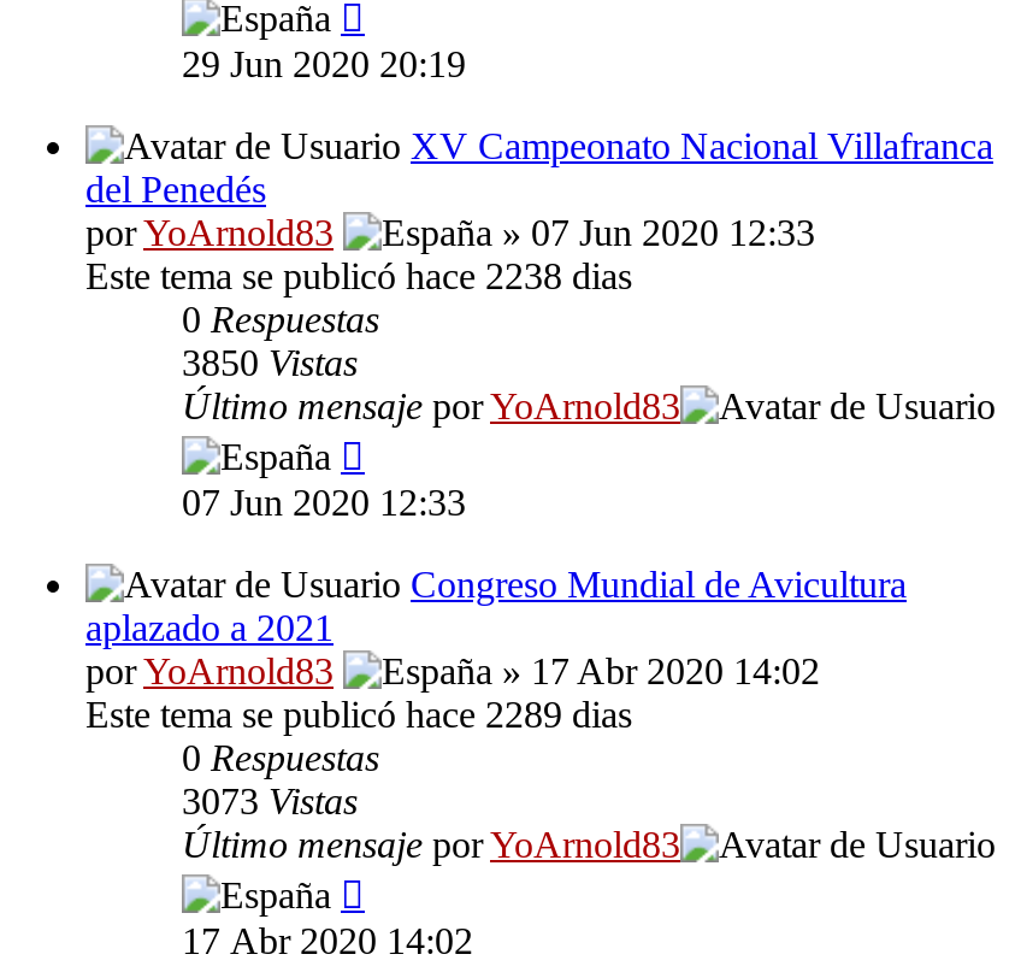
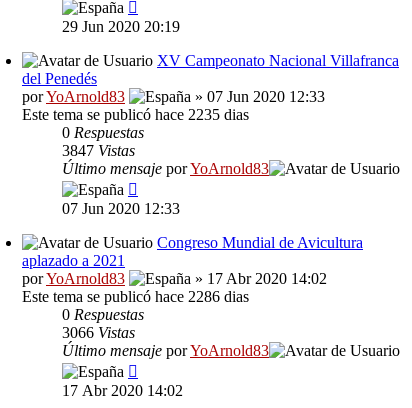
- Este tema se publicó hace 2238 dias
+ Este tema se publicó hace 2235 dias

- 3850Vistas
+ 3847Vistas

- Este tema se publicó hace 2289 dias
+ Este tema se publicó hace 2286 dias

- 3073Vistas
+ 3066Vistas
